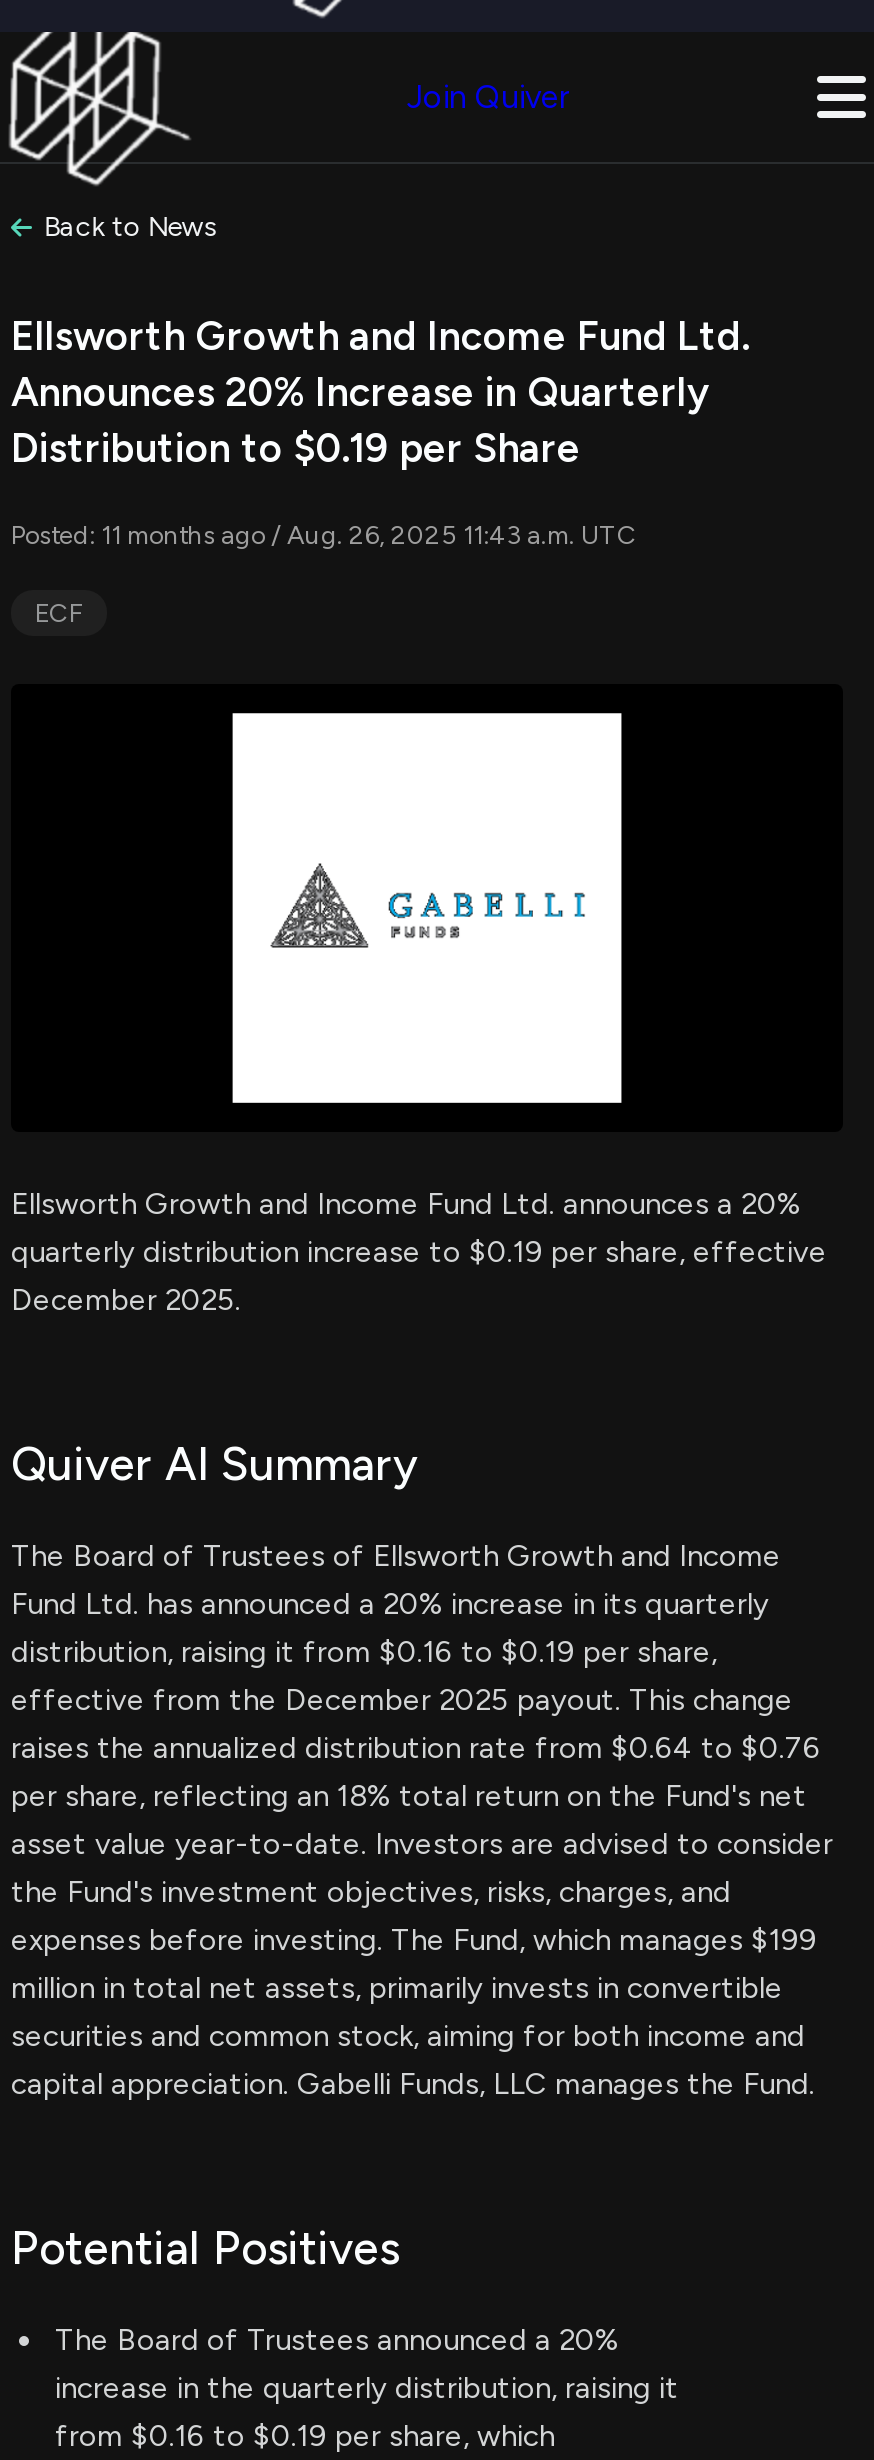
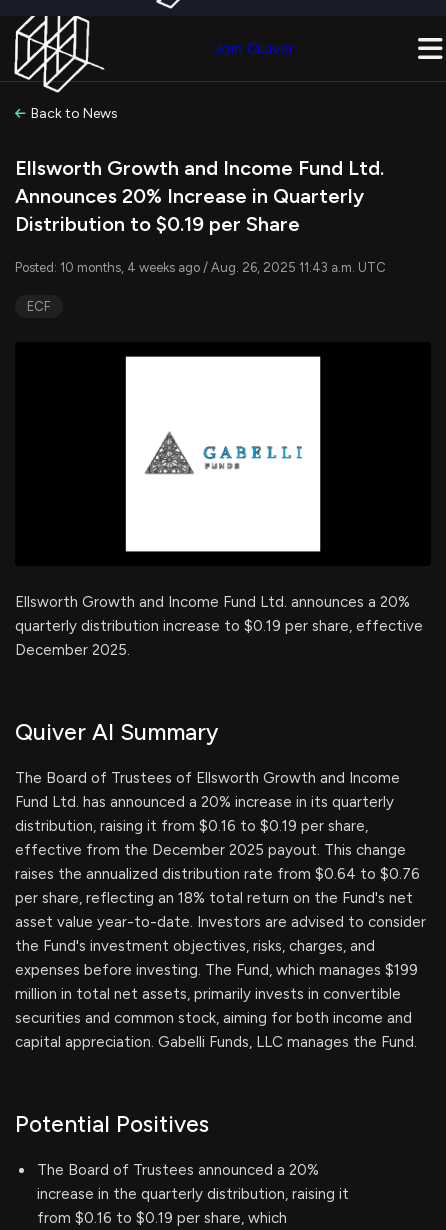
- Posted: 11 months ago / Aug. 26, 2025 11:43 a.m. UTC
+ Posted: 10 months, 4 weeks ago / Aug. 26, 2025 11:43 a.m. UTC
